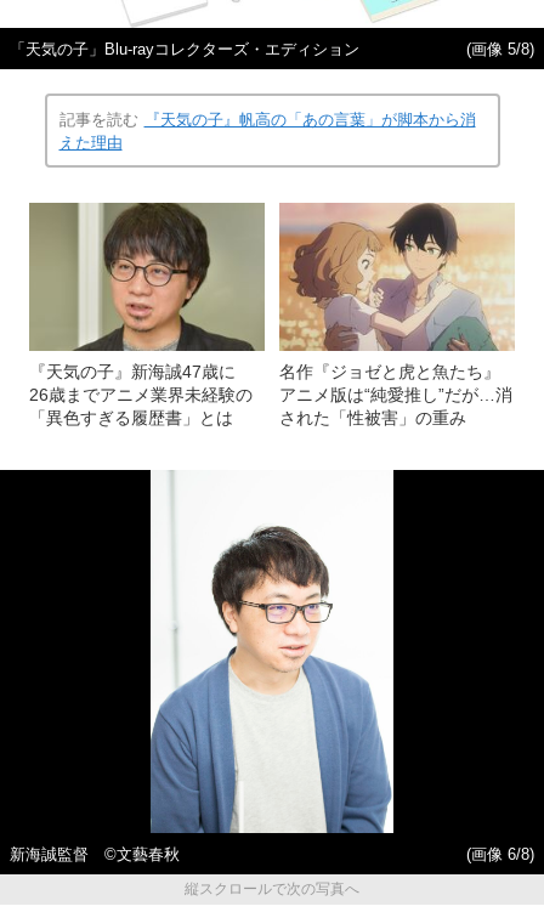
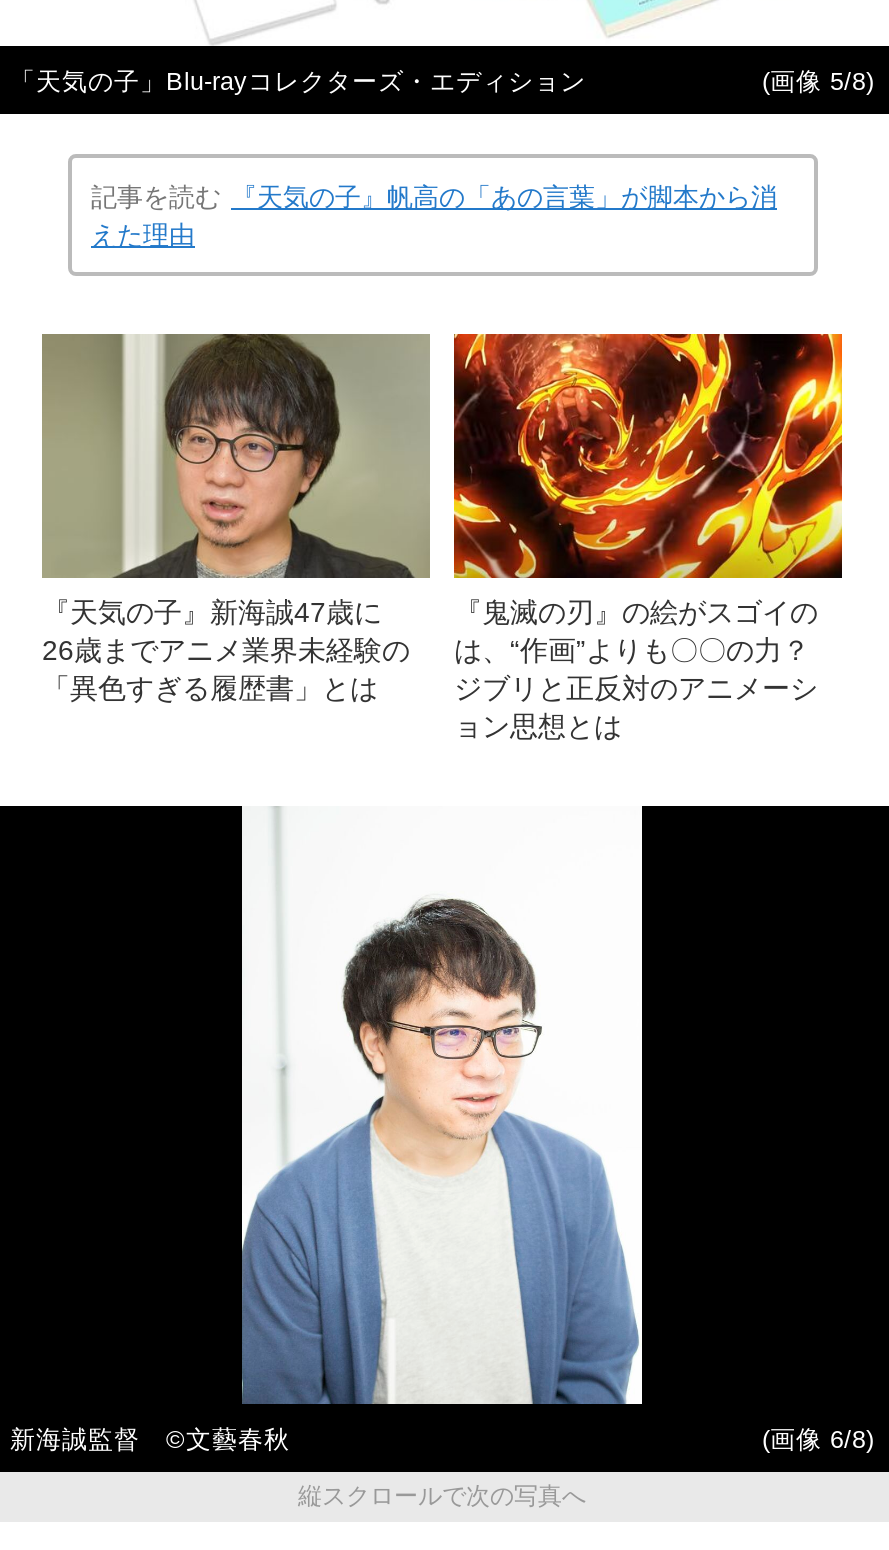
- [image]
- 名作『ジョゼと虎と魚たち』
- アニメ版は“純愛推し”だが…消
- された「性被害」の重み
+ [image]
+ 『鬼滅の刃』の絵がスゴイの
+ は、“作画”よりも〇〇の力？
+ ジブリと正反対のアニメーシ
+ ョン思想とは
